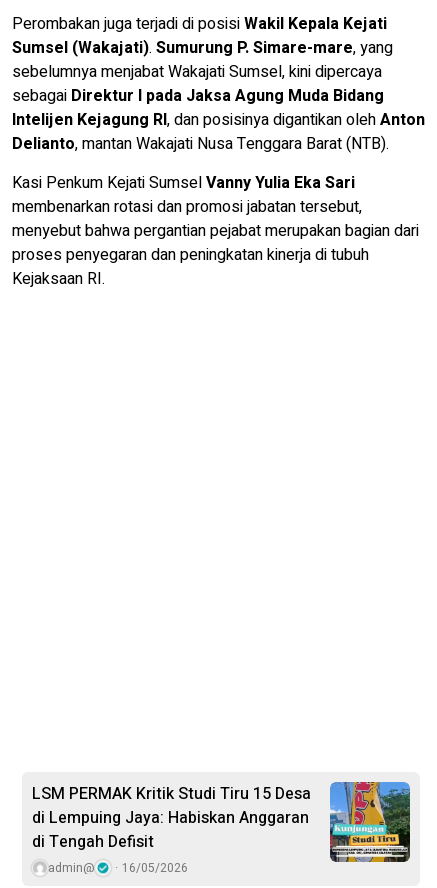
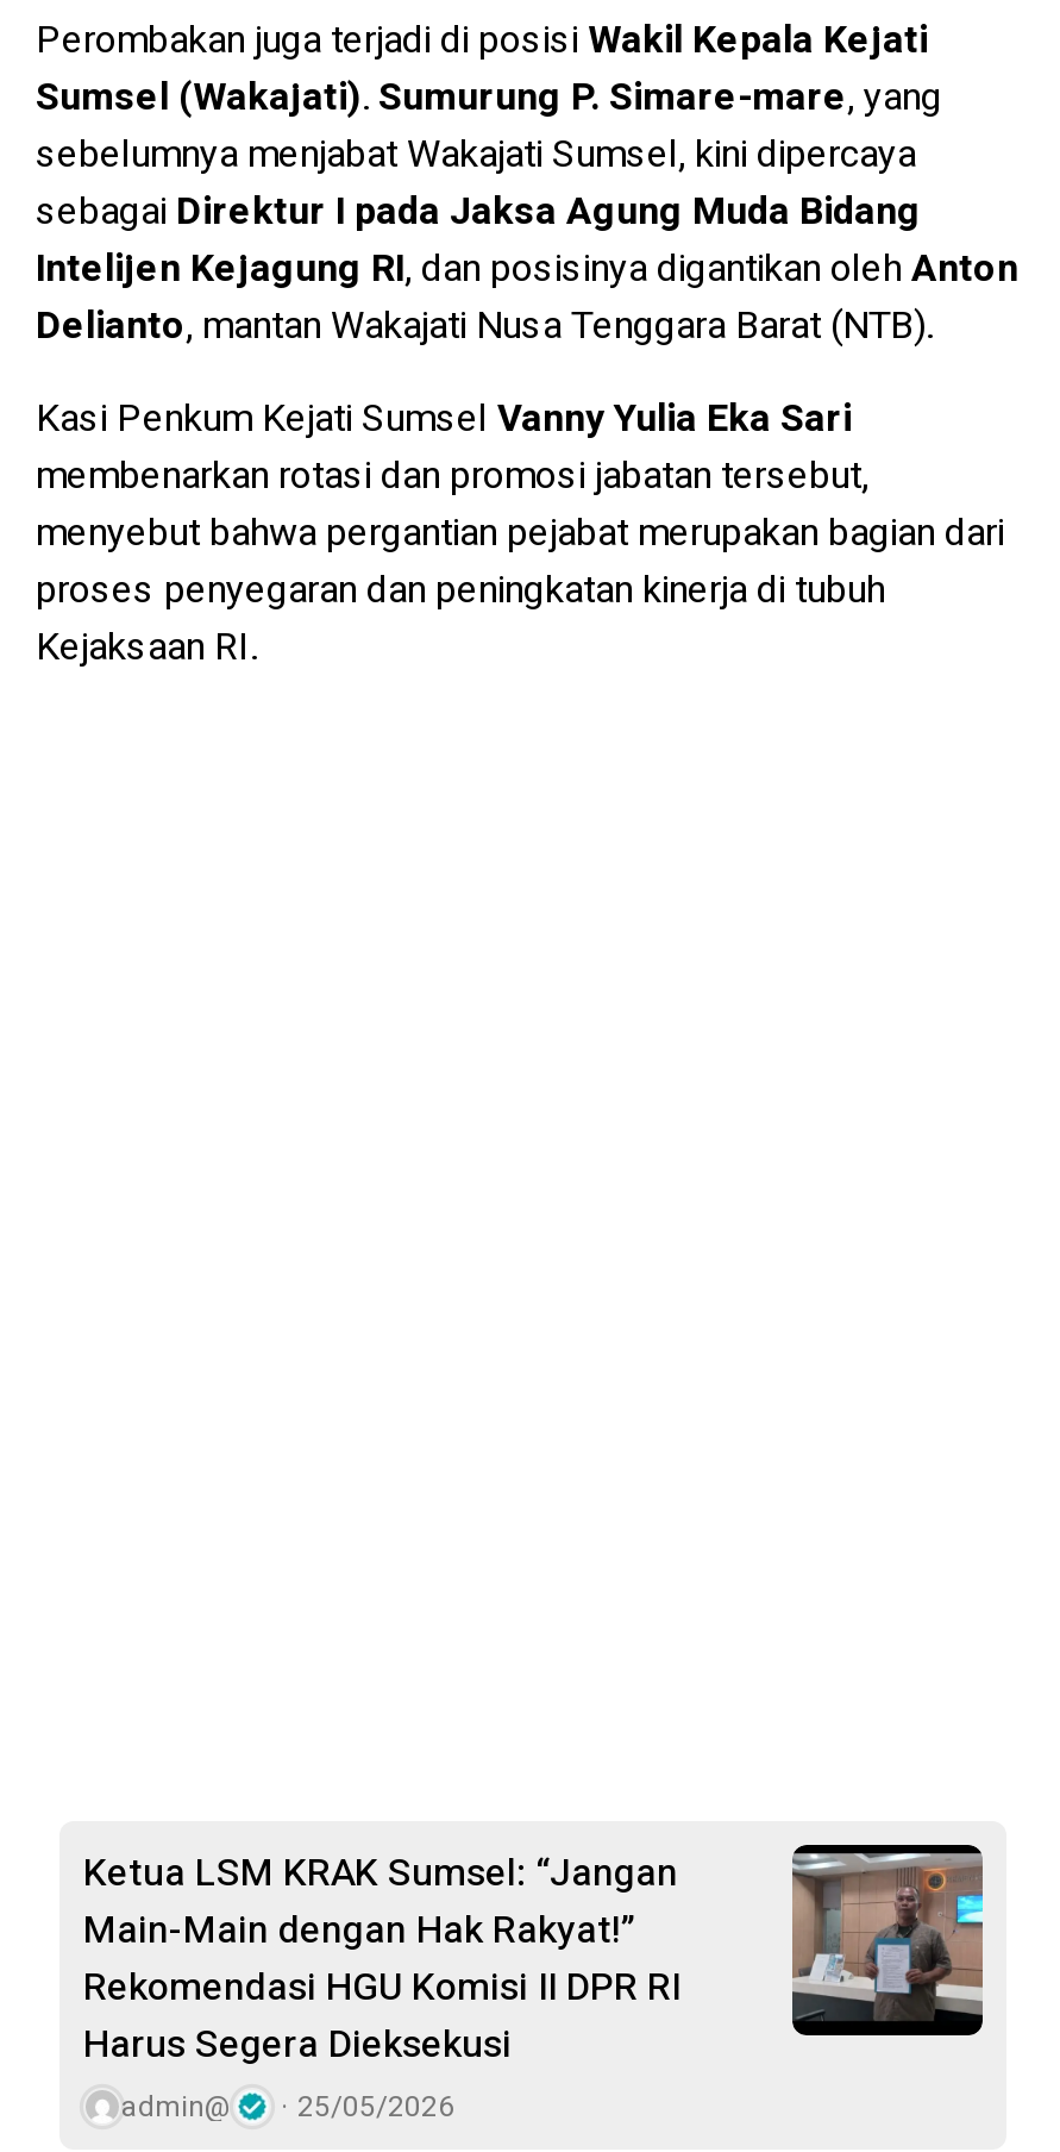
- LSM PERMAK Kritik Studi Tiru 15 Desa
- di Lempuing Jaya: Habiskan Anggaran
- di Tengah Defisit
+ Ketua LSM KRAK Sumsel: “Jangan
+ Main-Main dengan Hak Rakyat!”
+ Rekomendasi HGU Komisi II DPR RI
+ Harus Segera Dieksekusi

- [image]
+ [image]

- admin@ 16/05/2026
+ admin@ 25/05/2026
